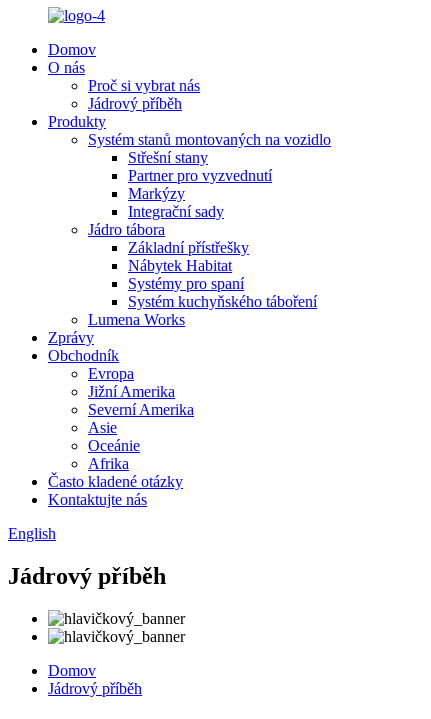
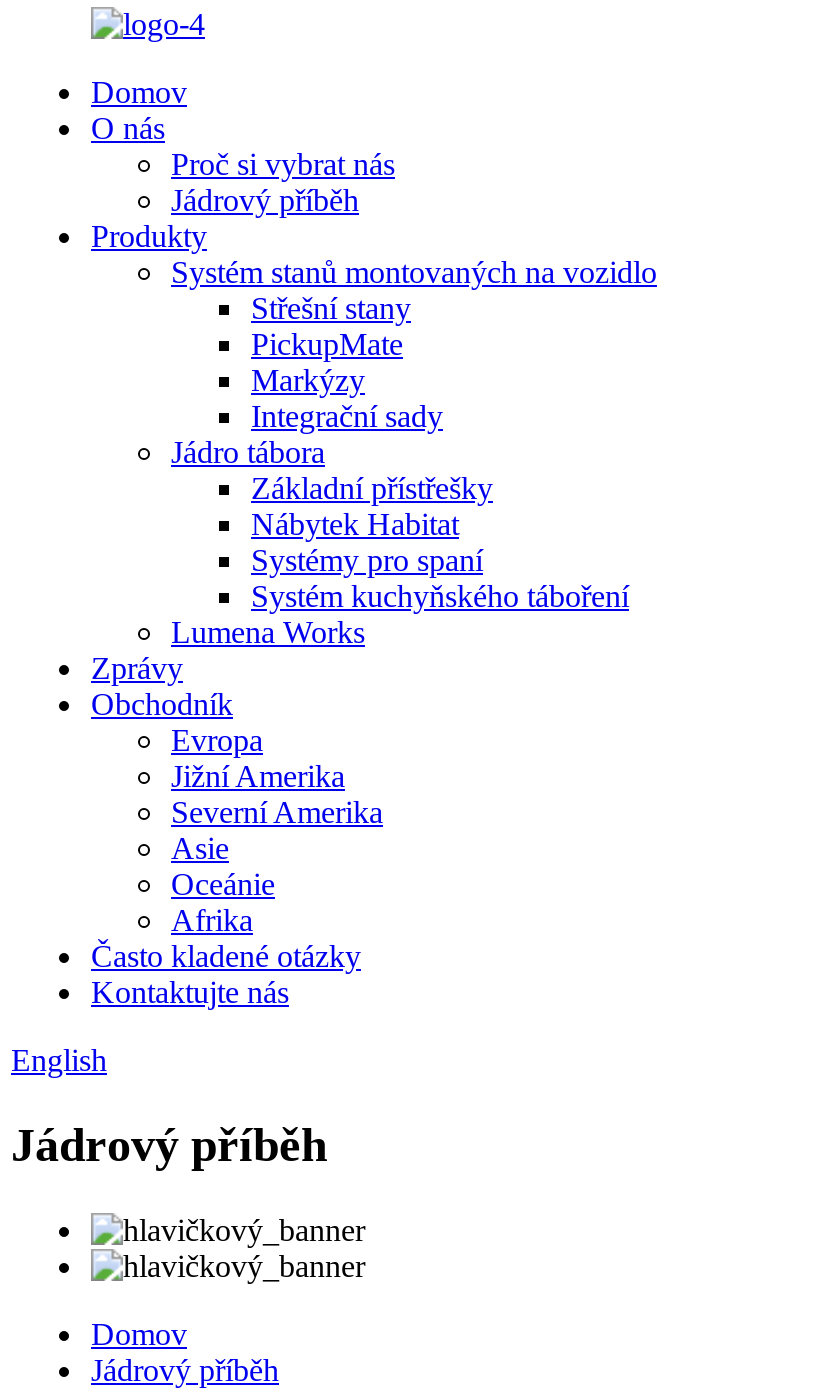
- Partner pro vyzvednutí
+ PickupMate
